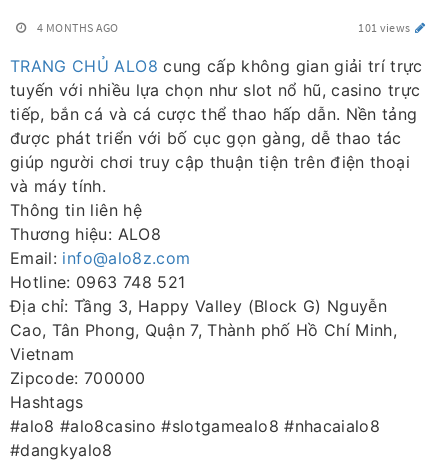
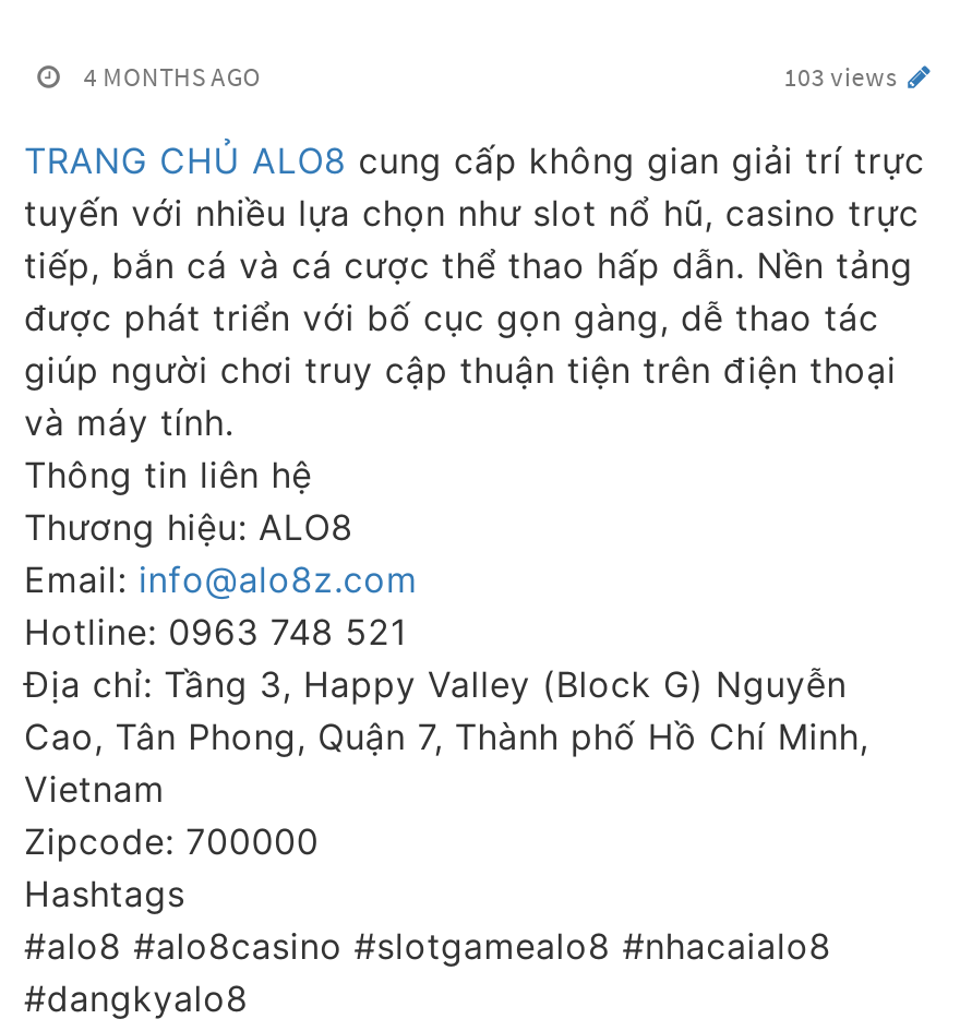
- 101 views
+ 103 views
